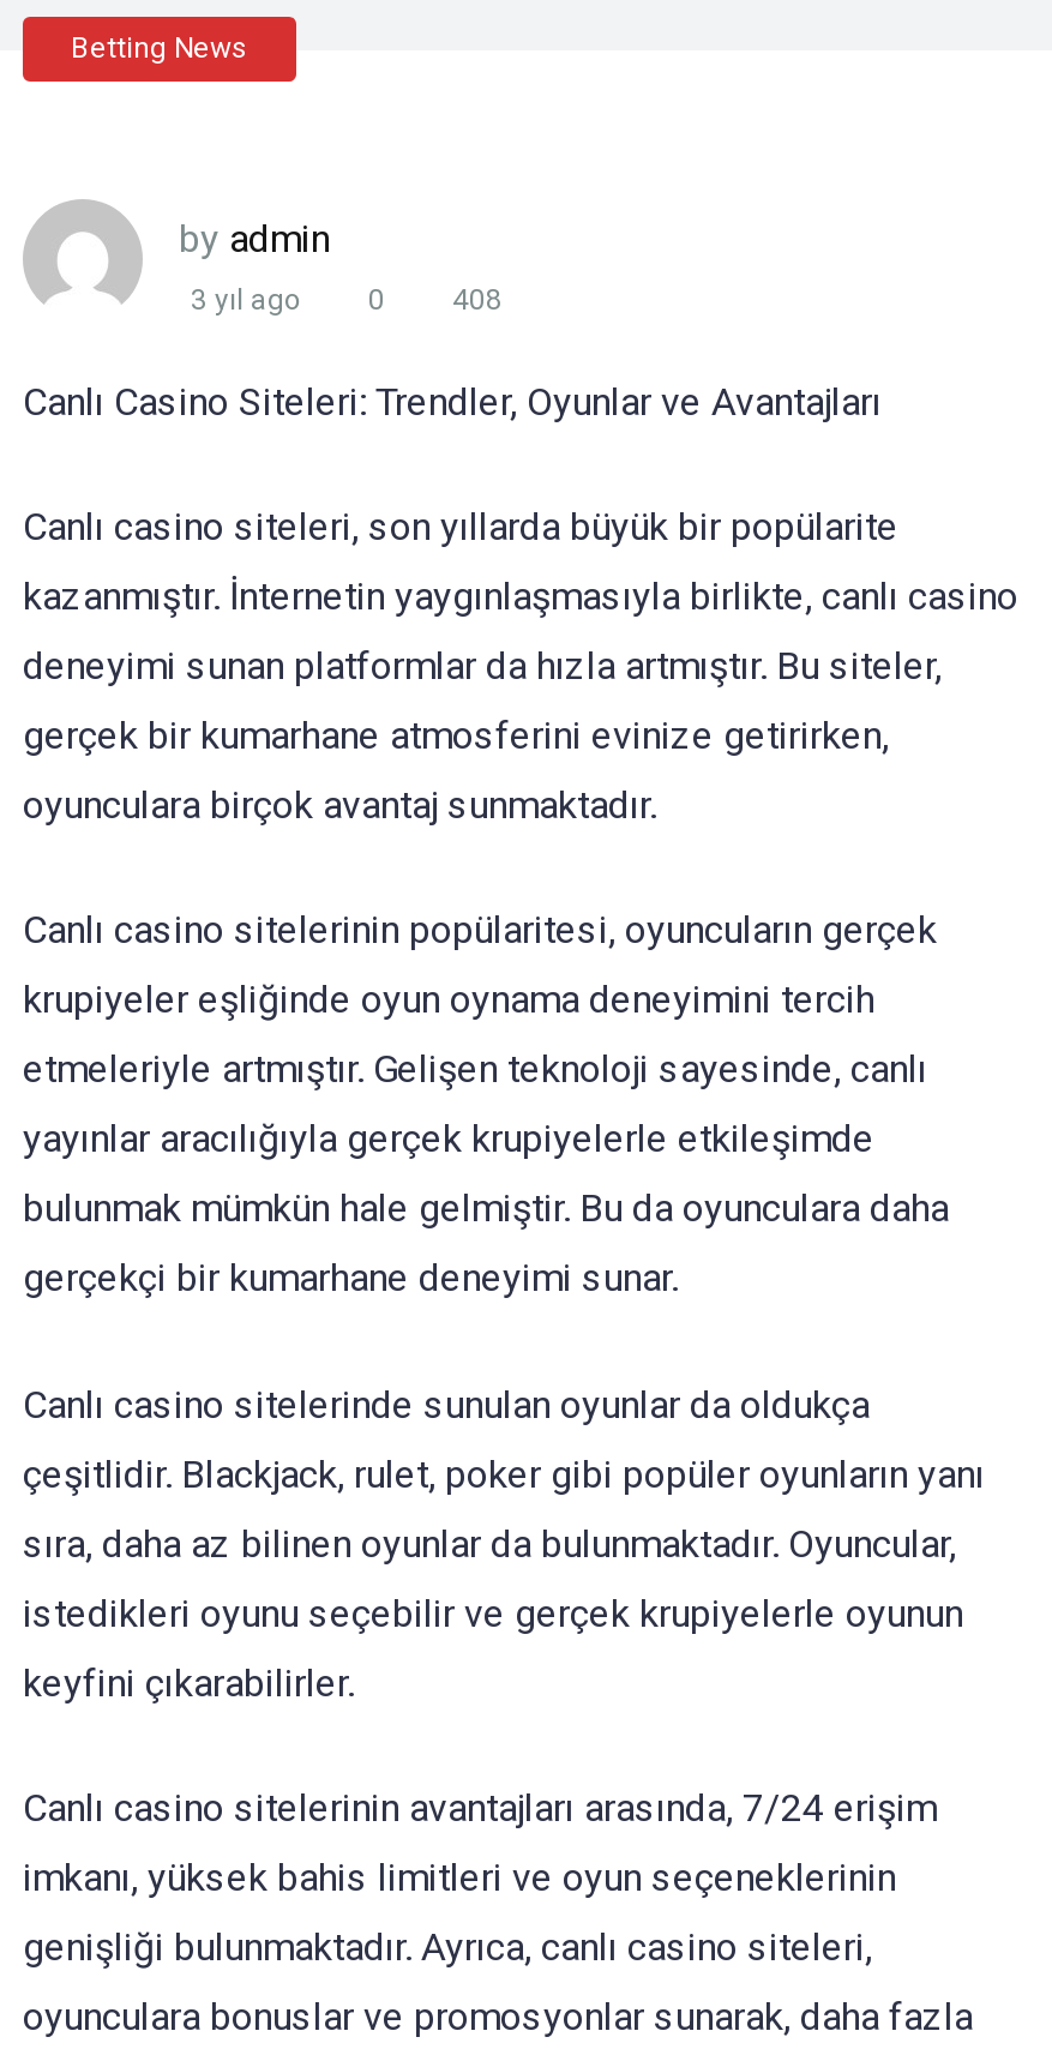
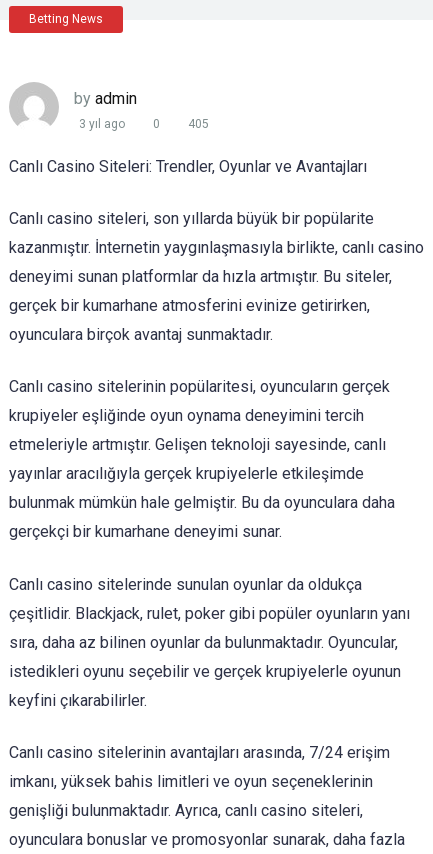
- 408
+ 405
